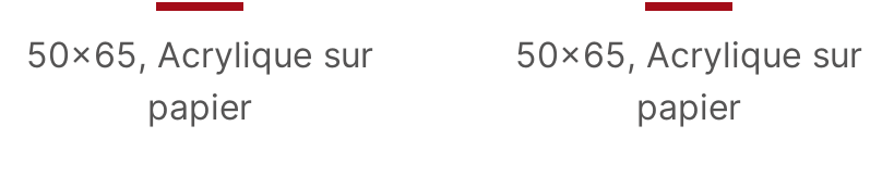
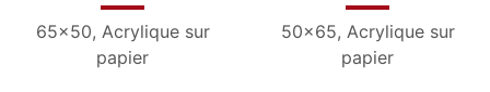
- 50×65, Acrylique sur
+ 65×50, Acrylique sur
